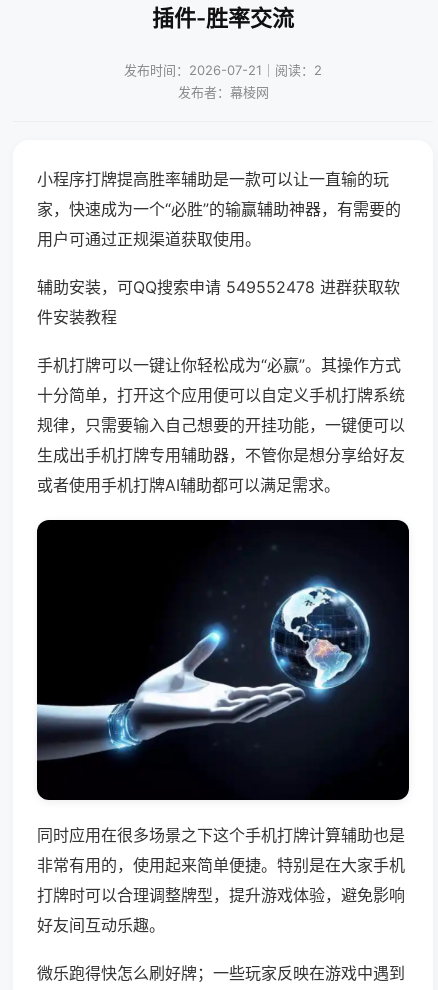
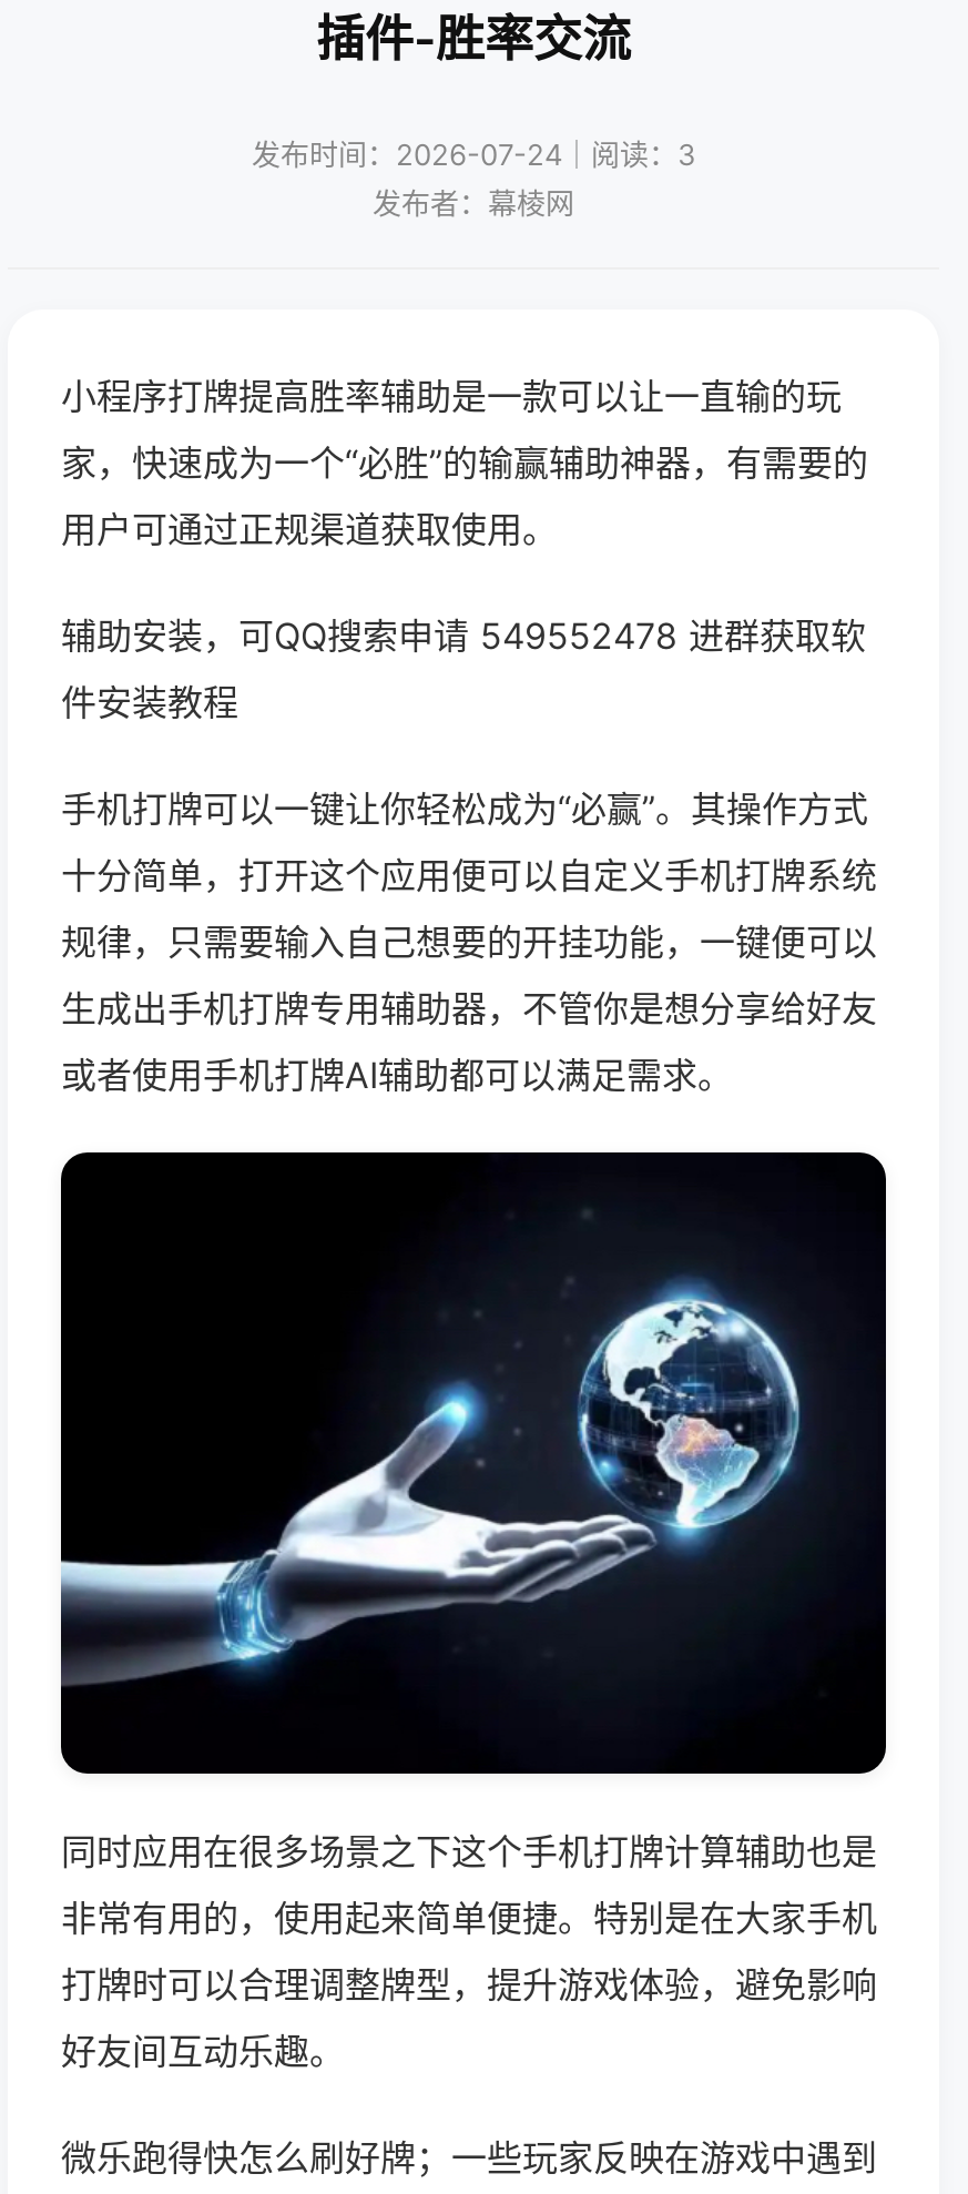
- 发布时间：2026-07-21｜阅读：2
+ 发布时间：2026-07-24｜阅读：3
